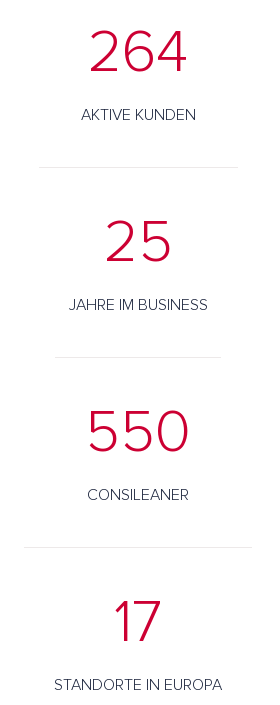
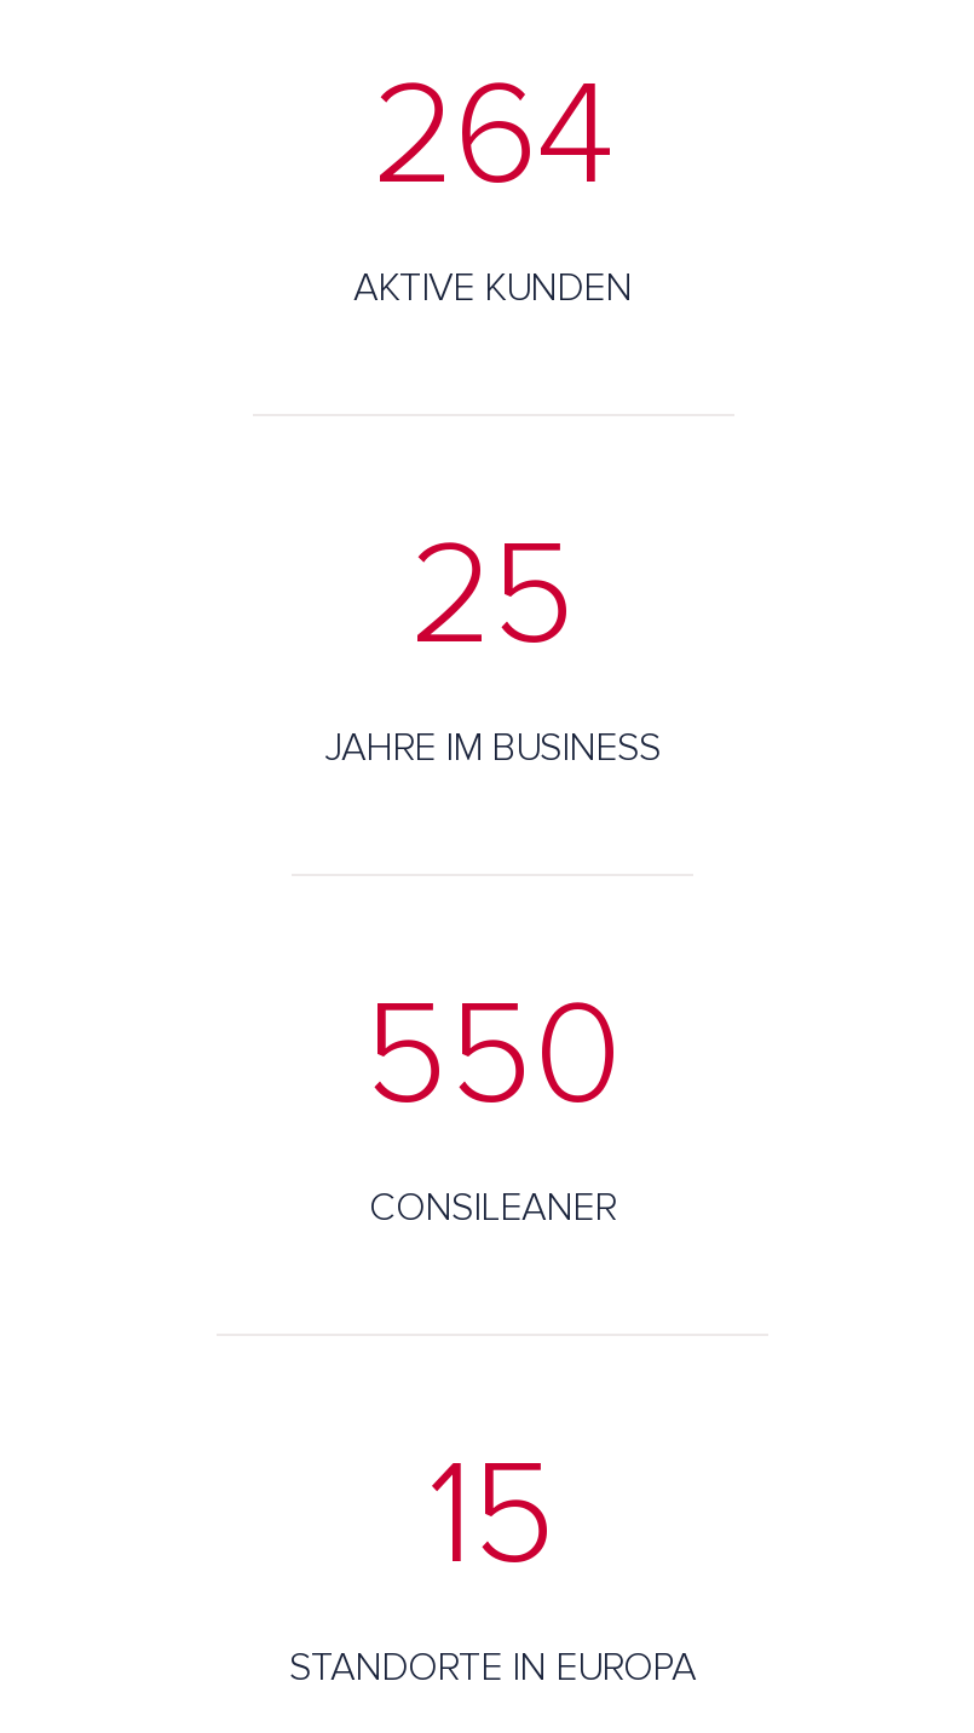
- 17
+ 15
